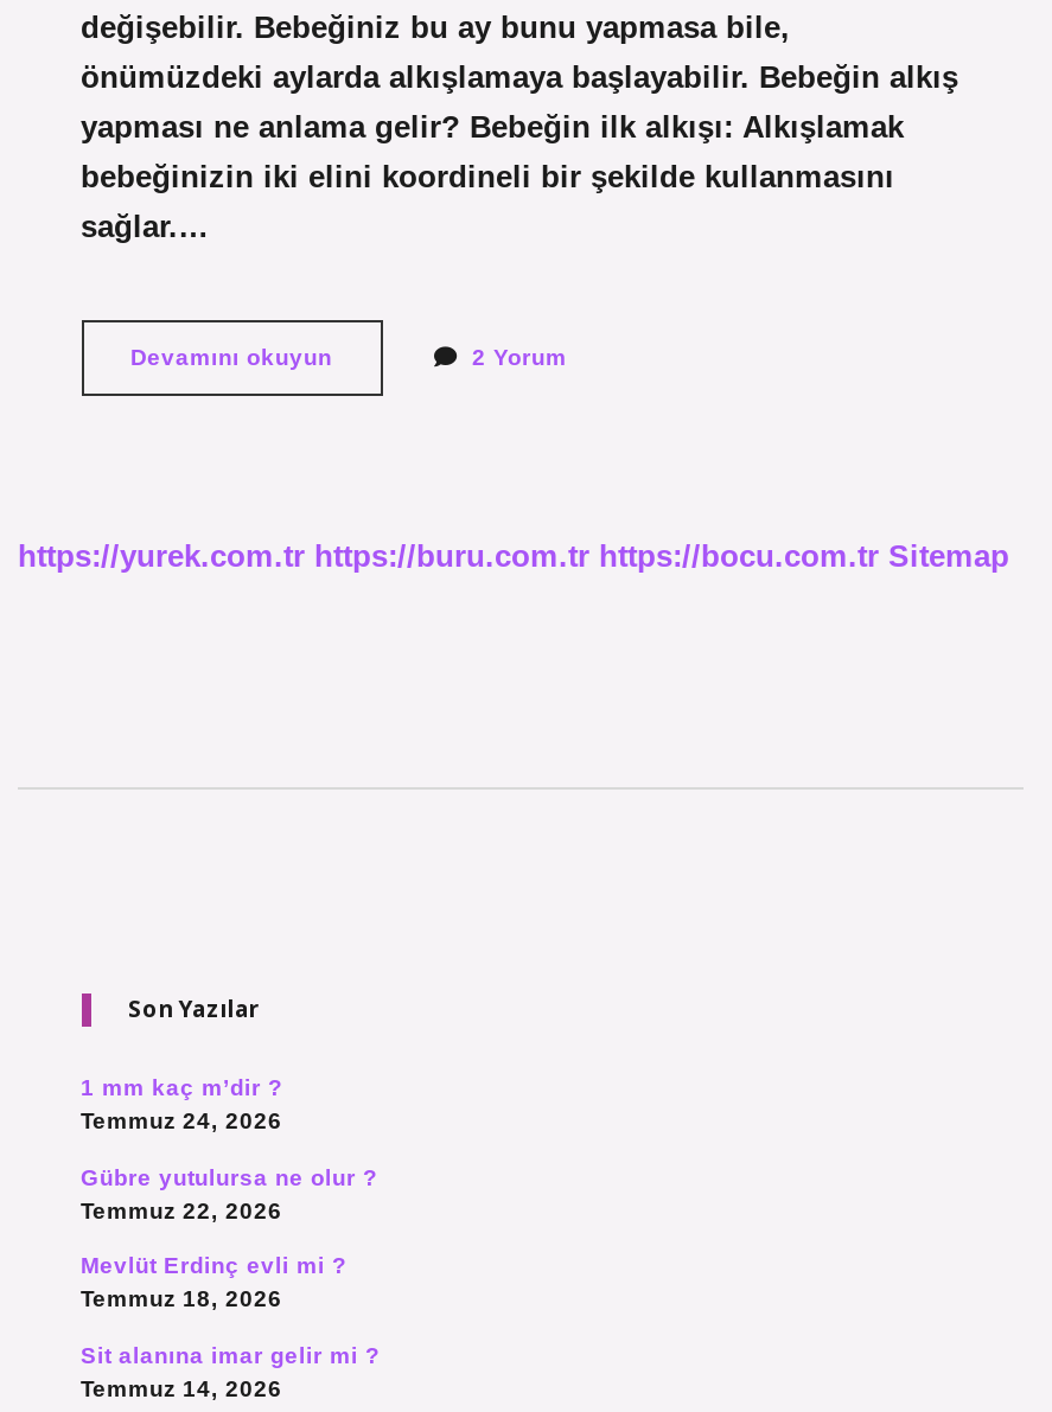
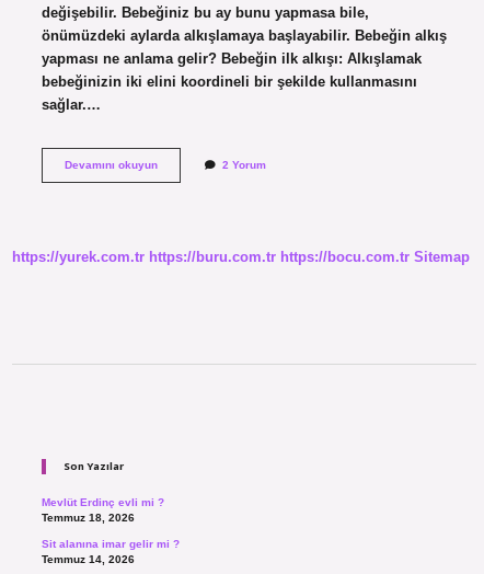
- 1 mm kaç m’dir ?
- Temmuz 24, 2026
- Gübre yutulursa ne olur ?
- Temmuz 22, 2026
